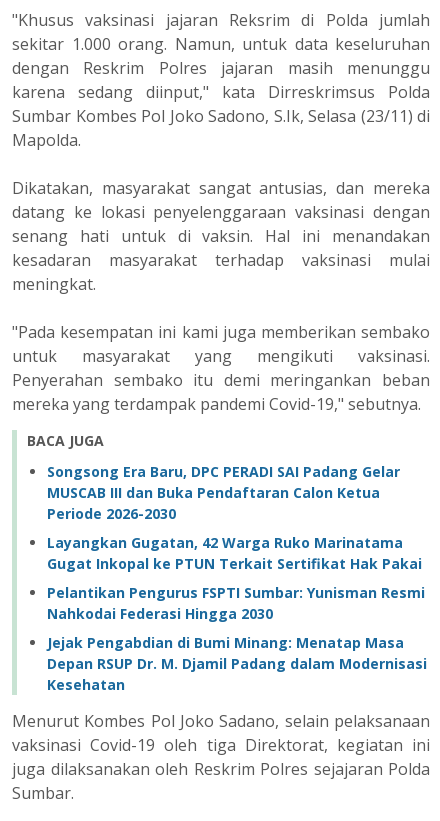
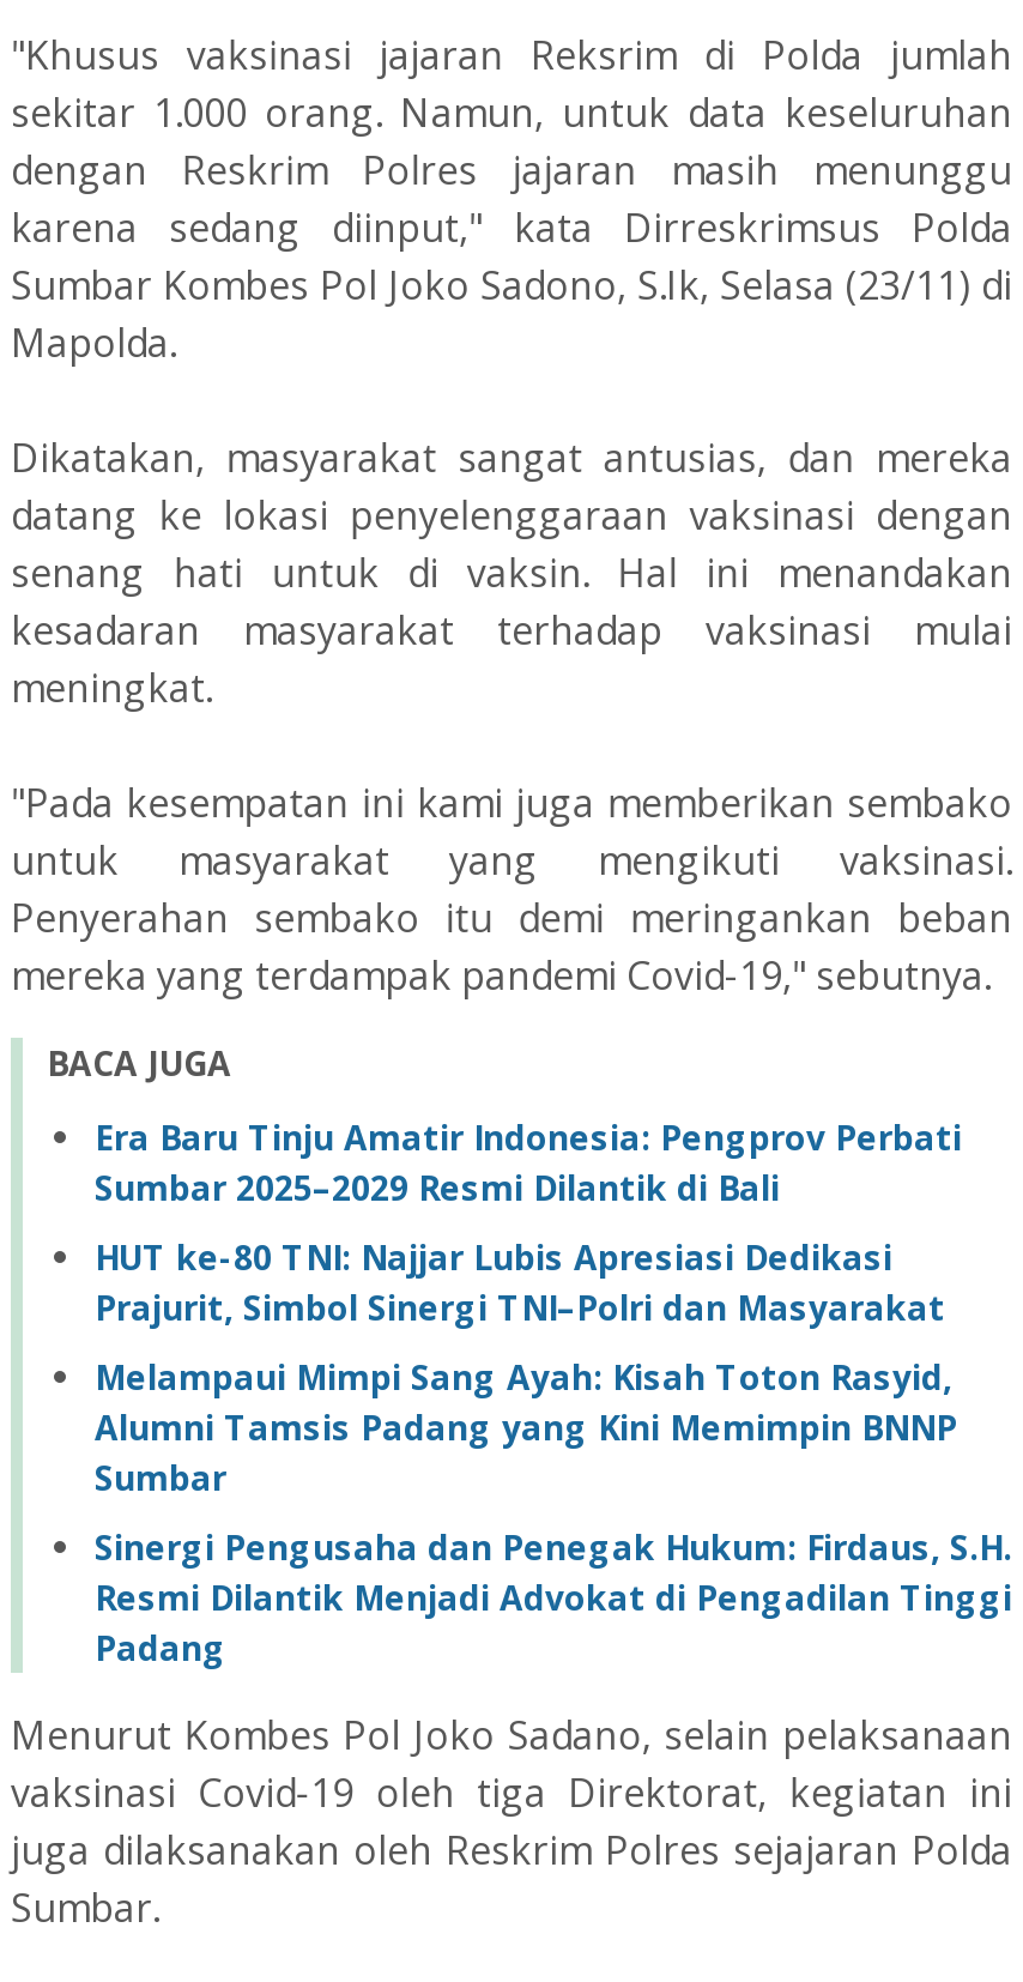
- Songsong Era Baru, DPC PERADI SAI Padang Gelar
- MUSCAB III dan Buka Pendaftaran Calon Ketua
- Periode 2026-2030
+ Era Baru Tinju Amatir Indonesia: Pengprov Perbati
+ Sumbar 2025–2029 Resmi Dilantik di Bali

- Layangkan Gugatan, 42 Warga Ruko Marinatama
- Gugat Inkopal ke PTUN Terkait Sertifikat Hak Pakai
+ HUT ke-80 TNI: Najjar Lubis Apresiasi Dedikasi
+ Prajurit, Simbol Sinergi TNI–Polri dan Masyarakat

- Pelantikan Pengurus FSPTI Sumbar: Yunisman Resmi
- Nahkodai Federasi Hingga 2030
+ Melampaui Mimpi Sang Ayah: Kisah Toton Rasyid,
+ Alumni Tamsis Padang yang Kini Memimpin BNNP
+ Sumbar

- Jejak Pengabdian di Bumi Minang: Menatap Masa
- Depan RSUP Dr. M. Djamil Padang dalam Modernisasi
- Kesehatan
+ Sinergi Pengusaha dan Penegak Hukum: Firdaus, S.H.
+ Resmi Dilantik Menjadi Advokat di Pengadilan Tinggi
+ Padang
